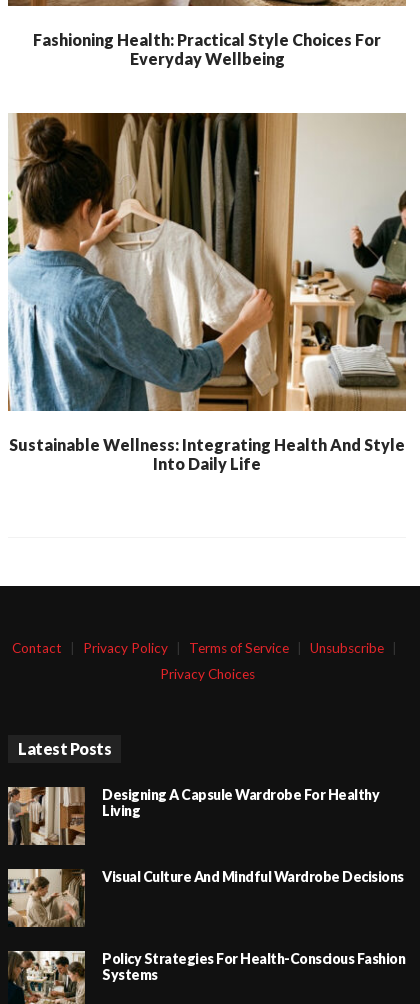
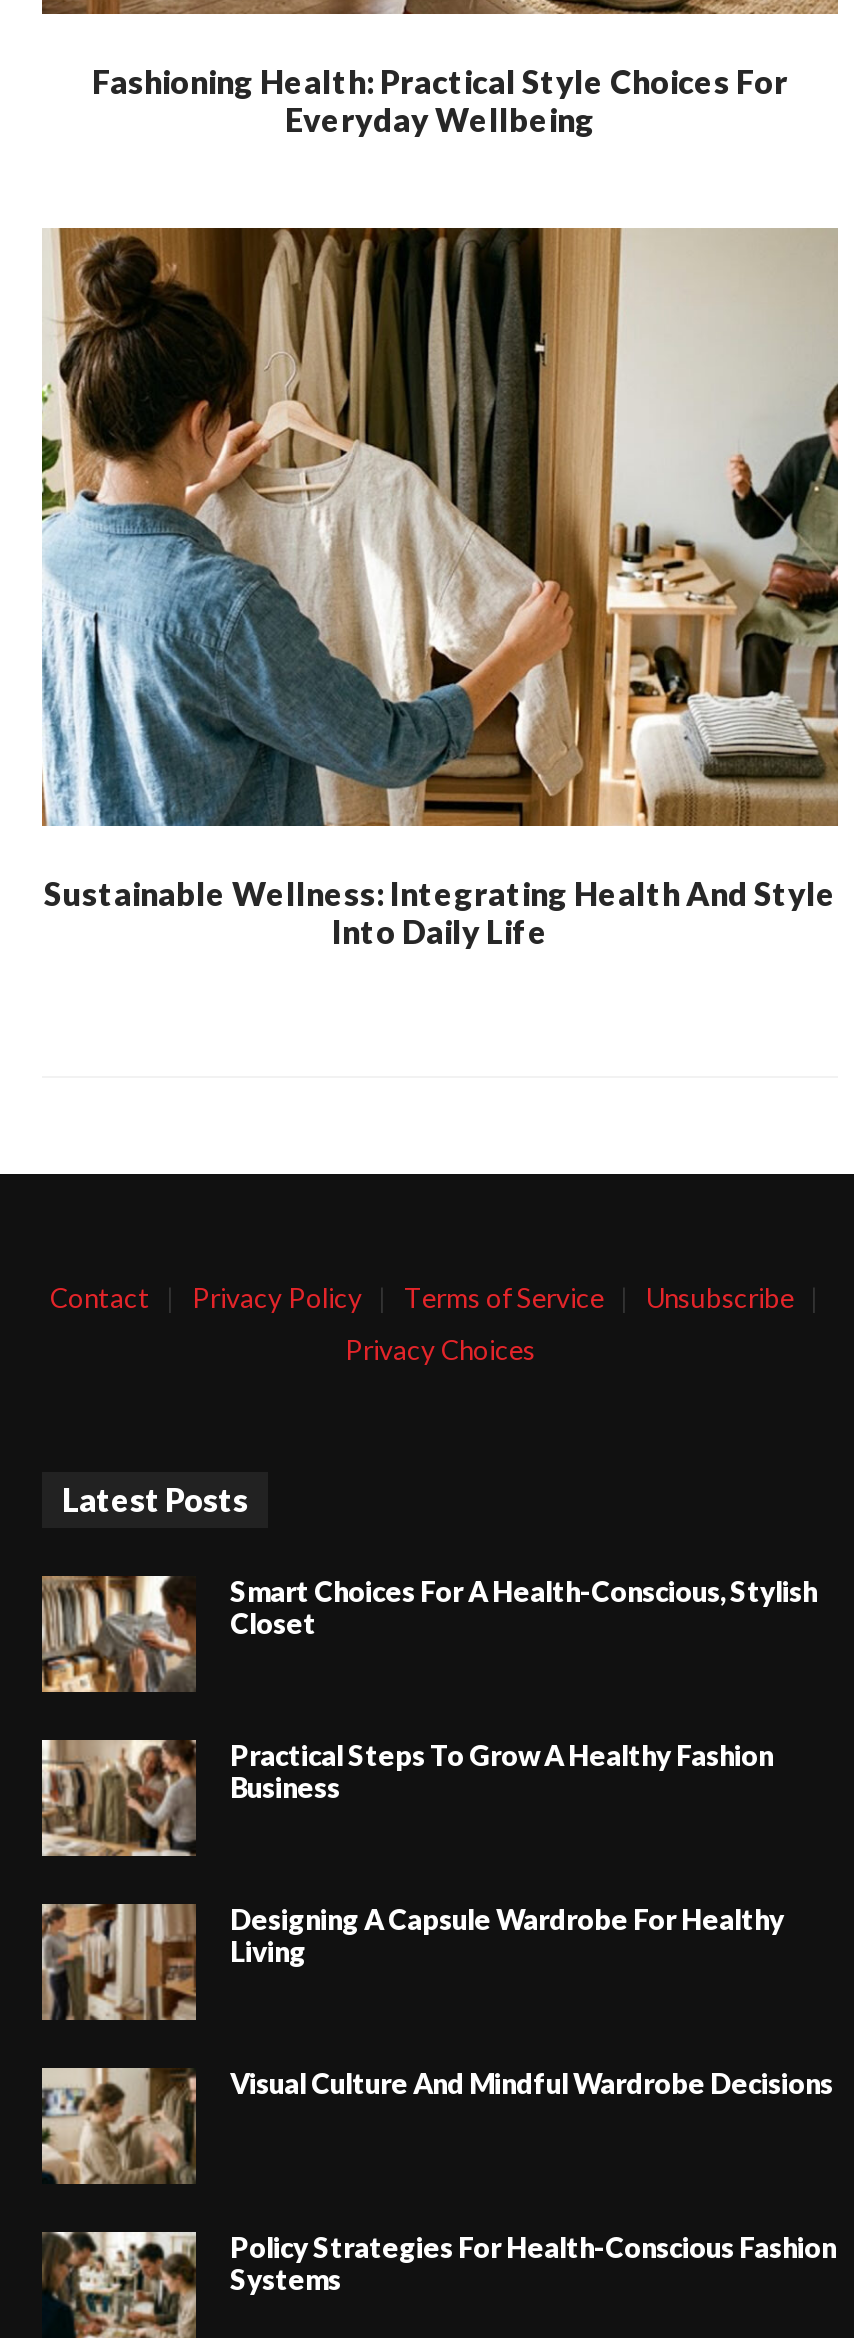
+ [image]
+ Practical Steps To Grow A Healthy Fashion
+ Business

+ [image]
+ Smart Choices For A Health-Conscious, Stylish
+ Closet
